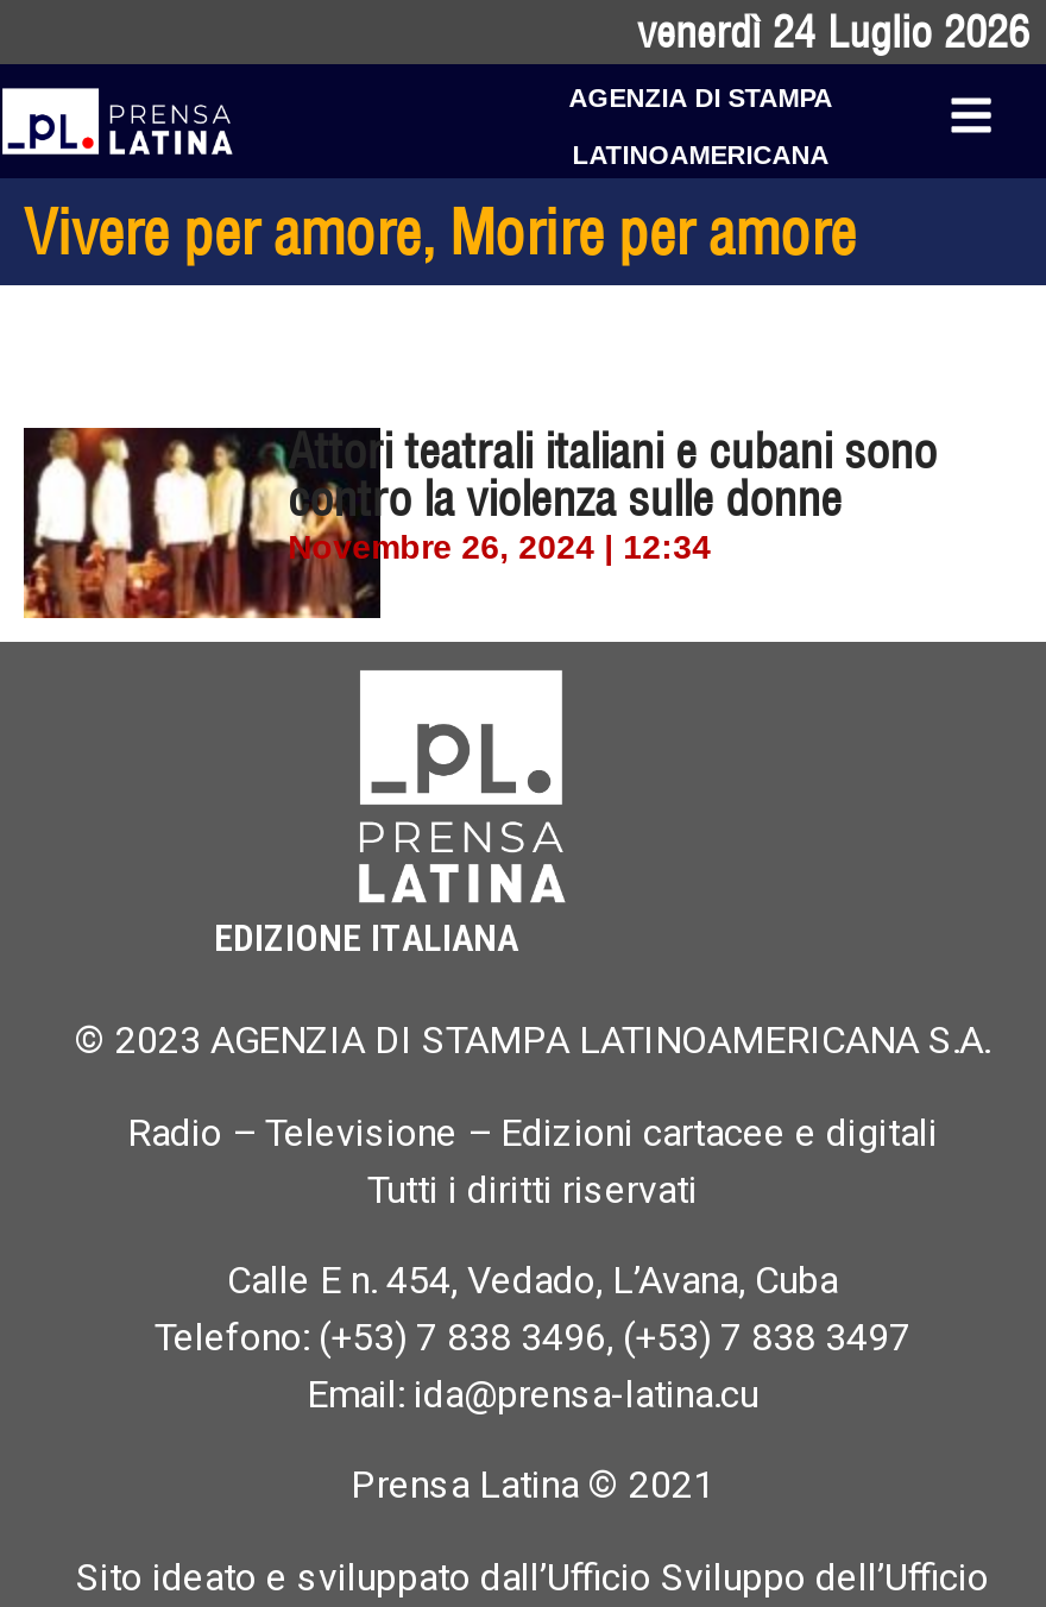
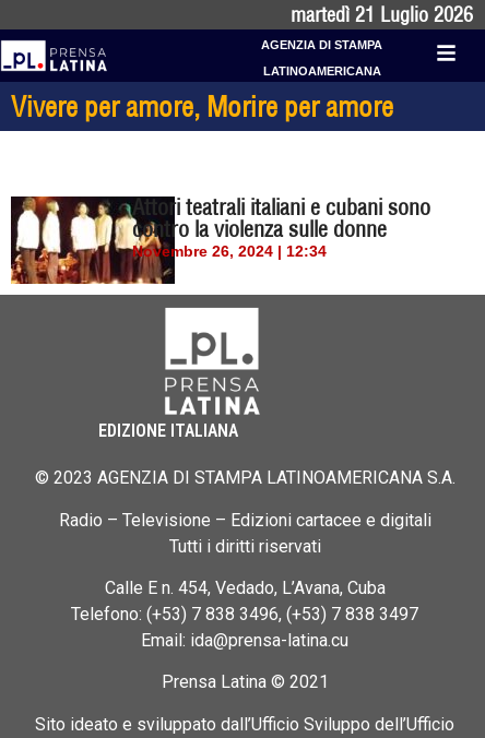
- venerdì 24 Luglio 2026
+ martedì 21 Luglio 2026
